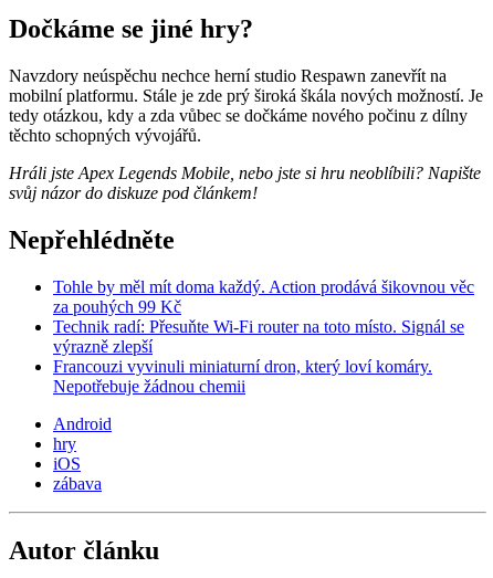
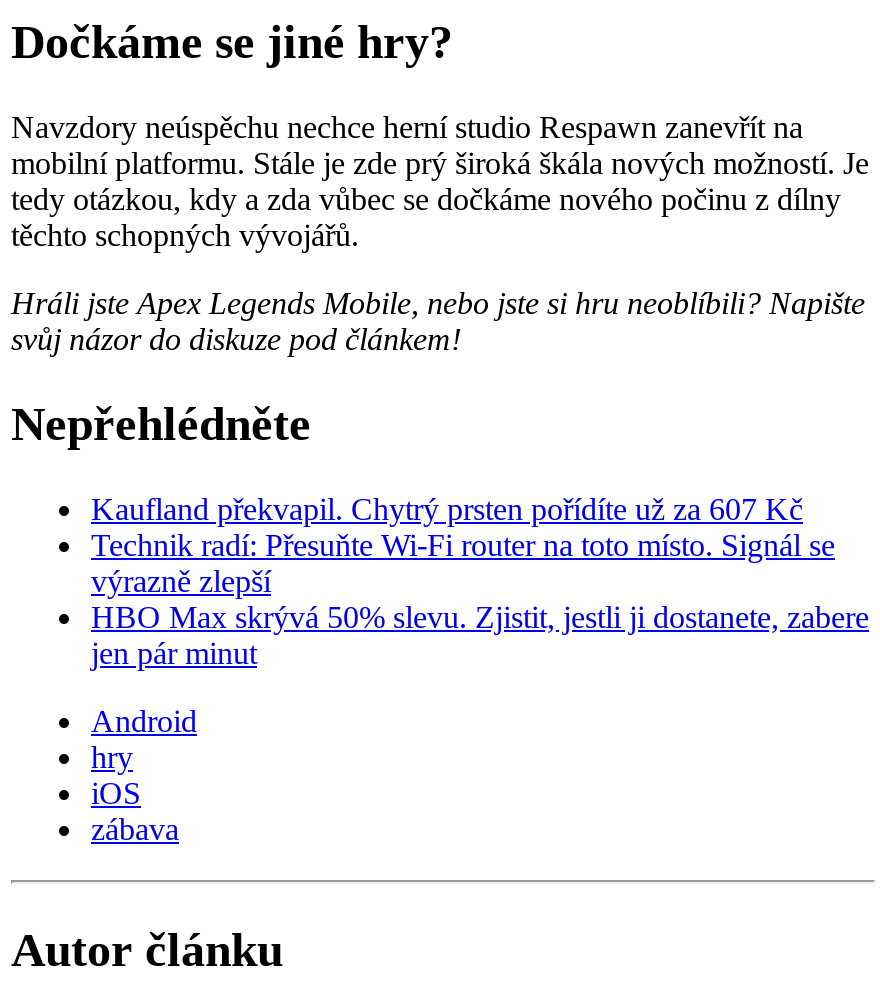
- Tohle by měl mít doma každý. Action prodává šikovnou věc
- za pouhých 99 Kč
+ Kaufland překvapil. Chytrý prsten pořídíte už za 607 Kč

- Francouzi vyvinuli miniaturní dron, který loví komáry.
- Nepotřebuje žádnou chemii
+ HBO Max skrývá 50% slevu. Zjistit, jestli ji dostanete, zabere
+ jen pár minut
